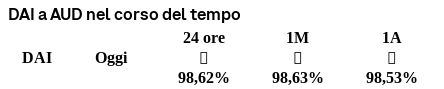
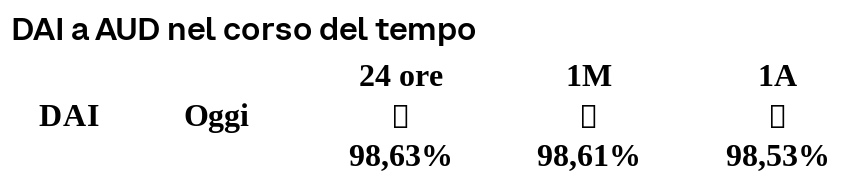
- 98,62%
+ 98,63%

- 98,63%
+ 98,61%
